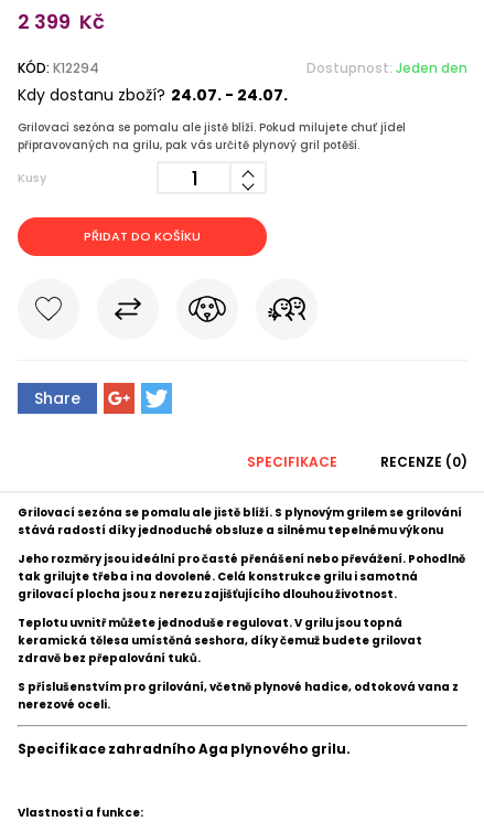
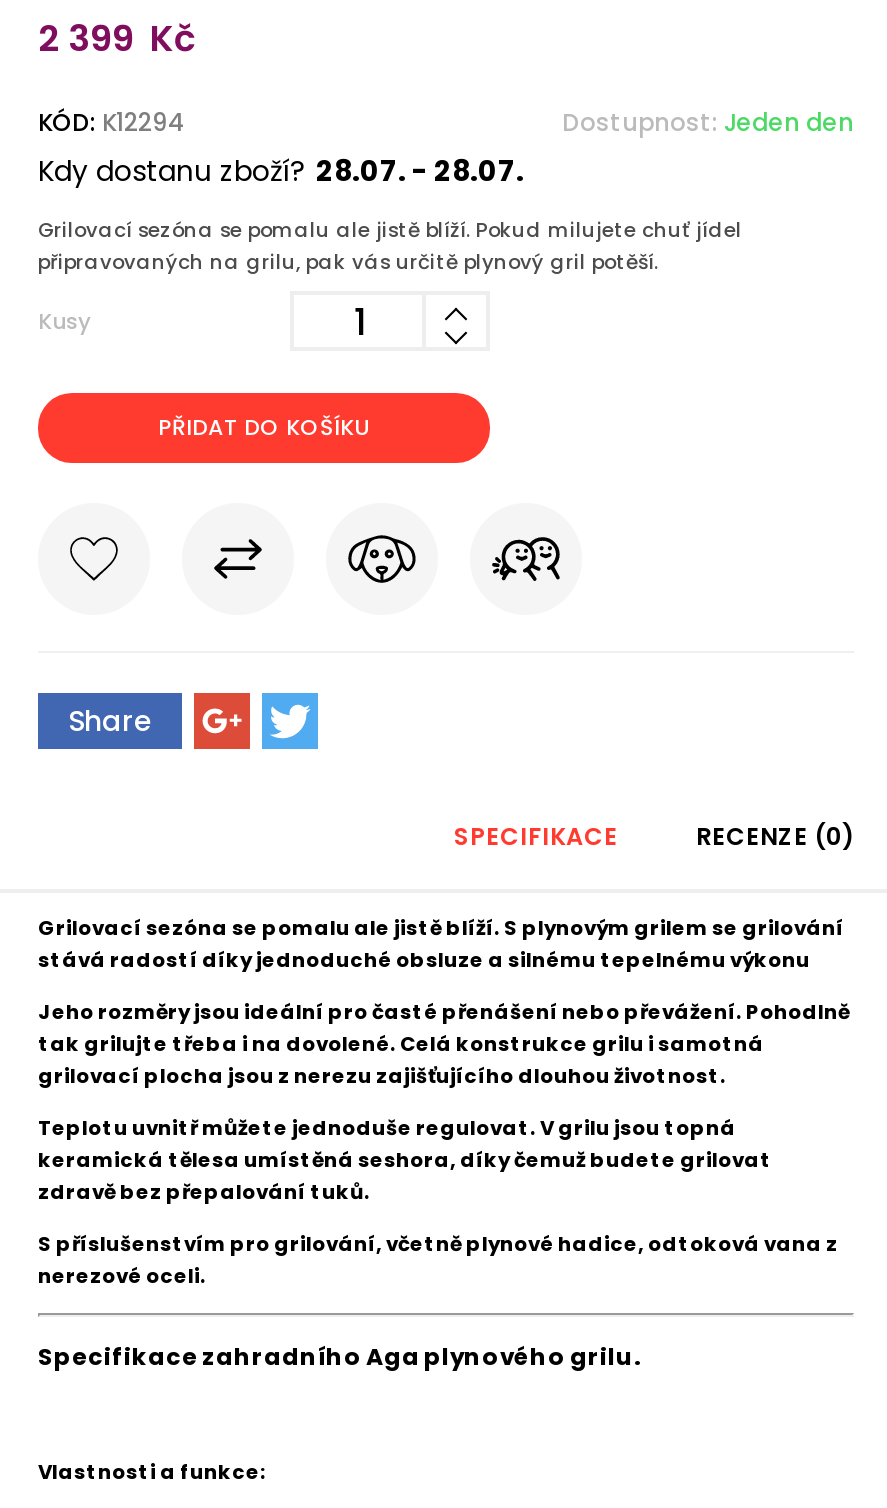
- Kdy dostanu zboží? 24.07. - 24.07.
+ Kdy dostanu zboží? 28.07. - 28.07.
